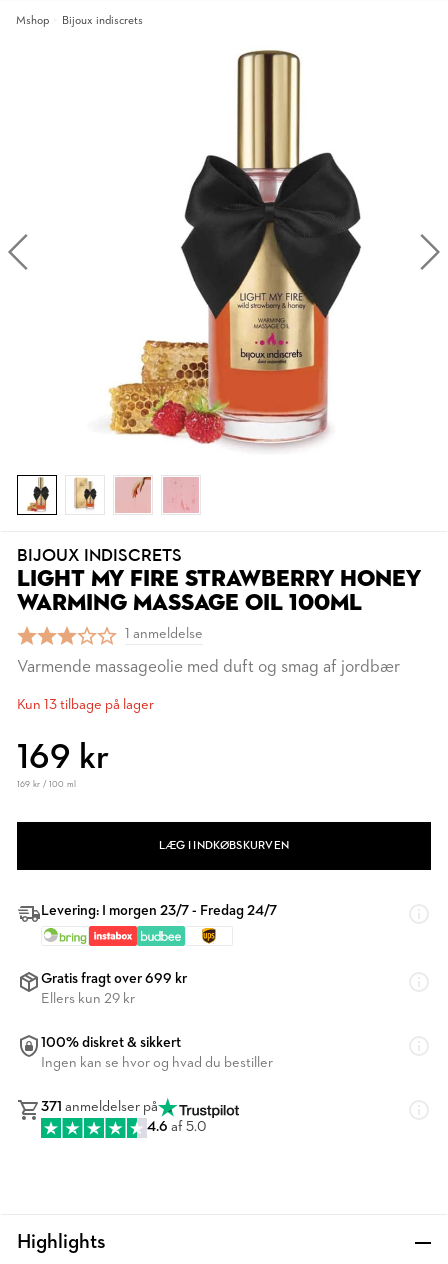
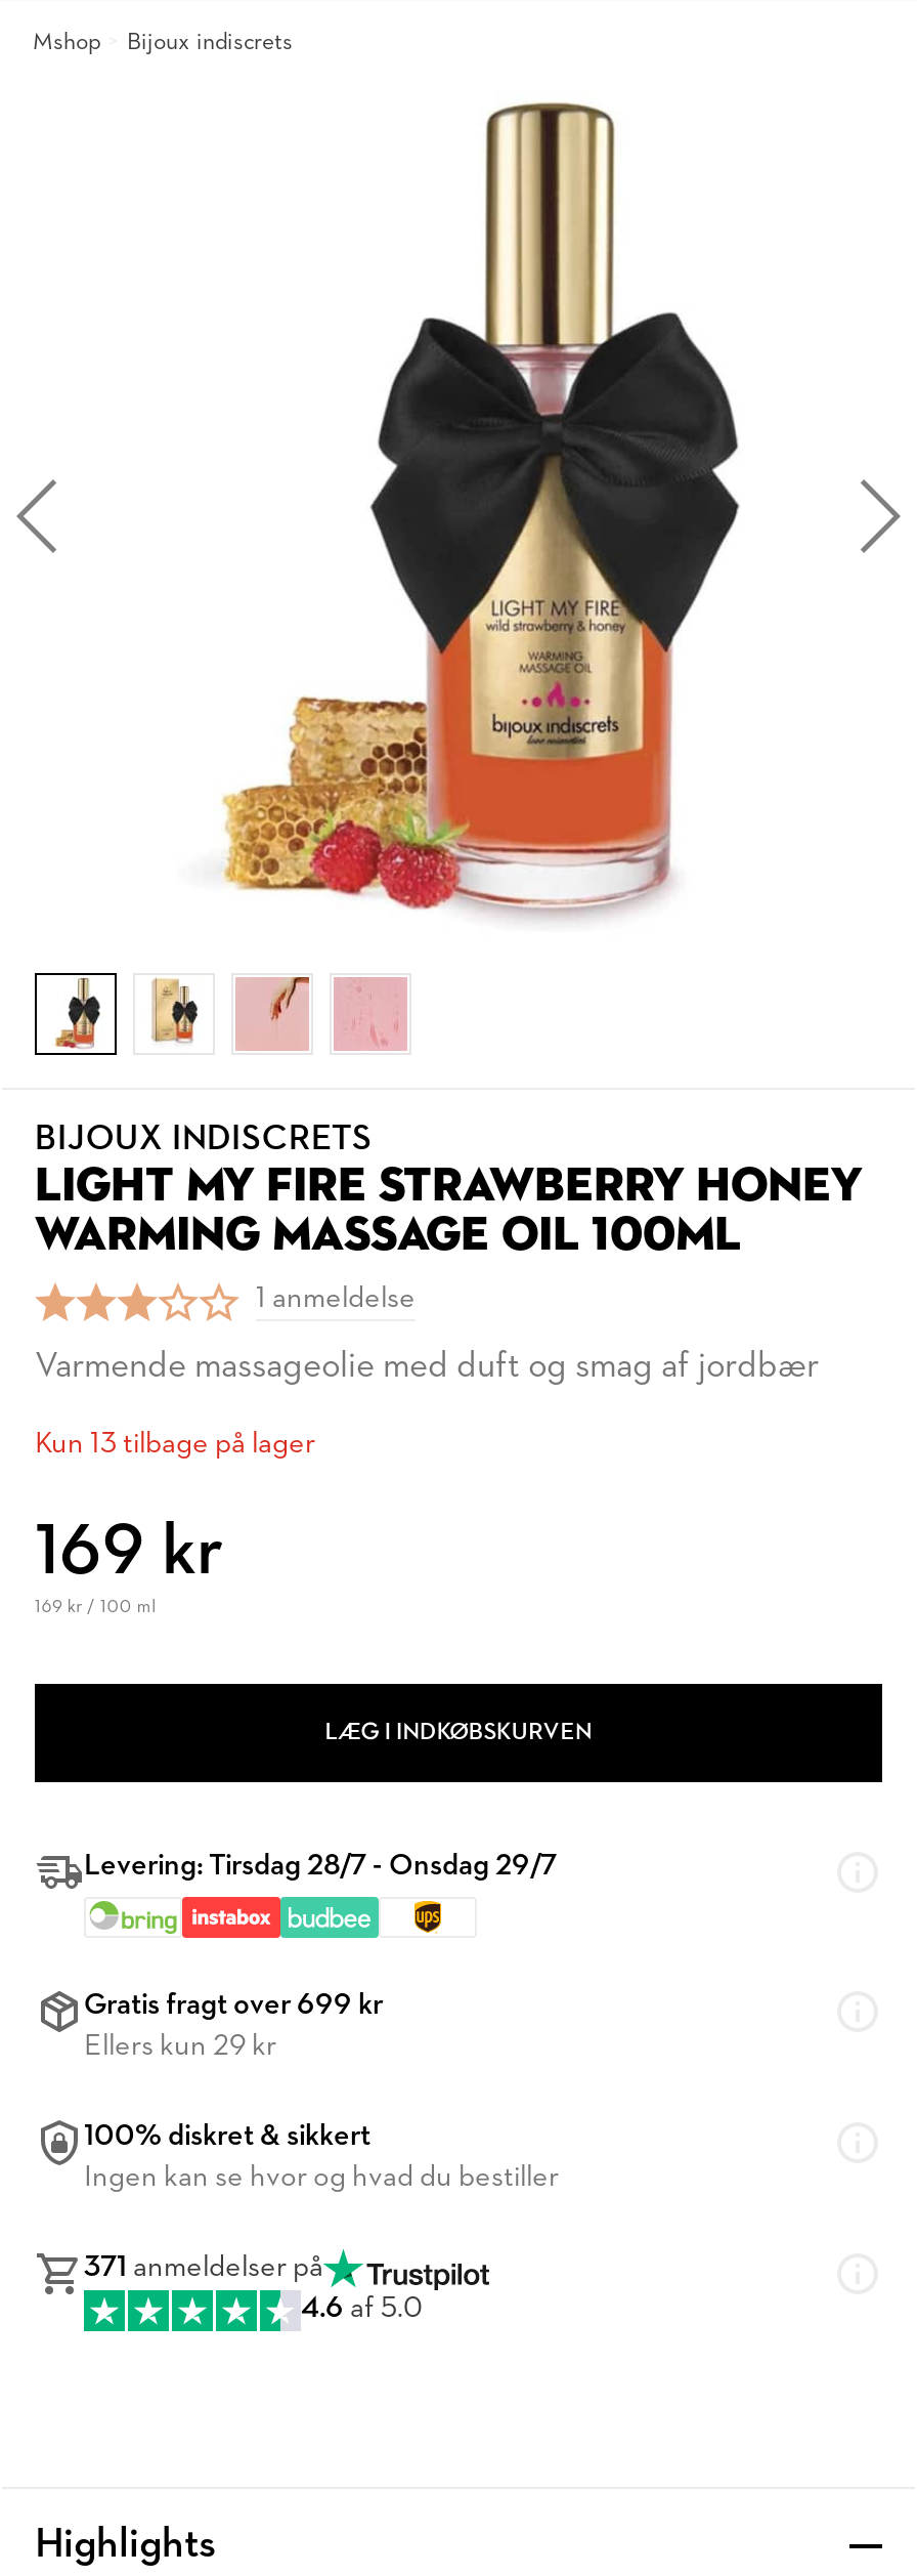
- Levering: I morgen 23/7 - Fredag 24/7
+ Levering: Tirsdag 28/7 - Onsdag 29/7
